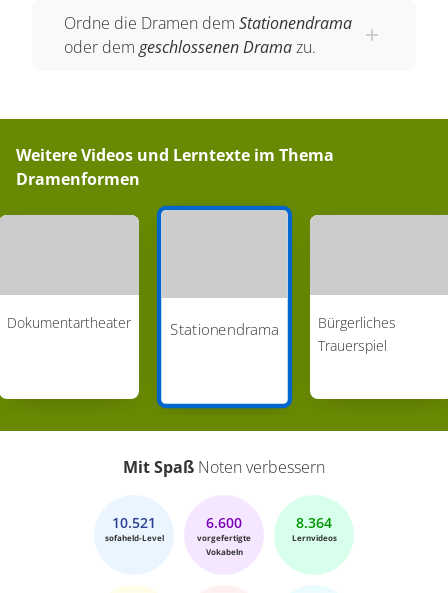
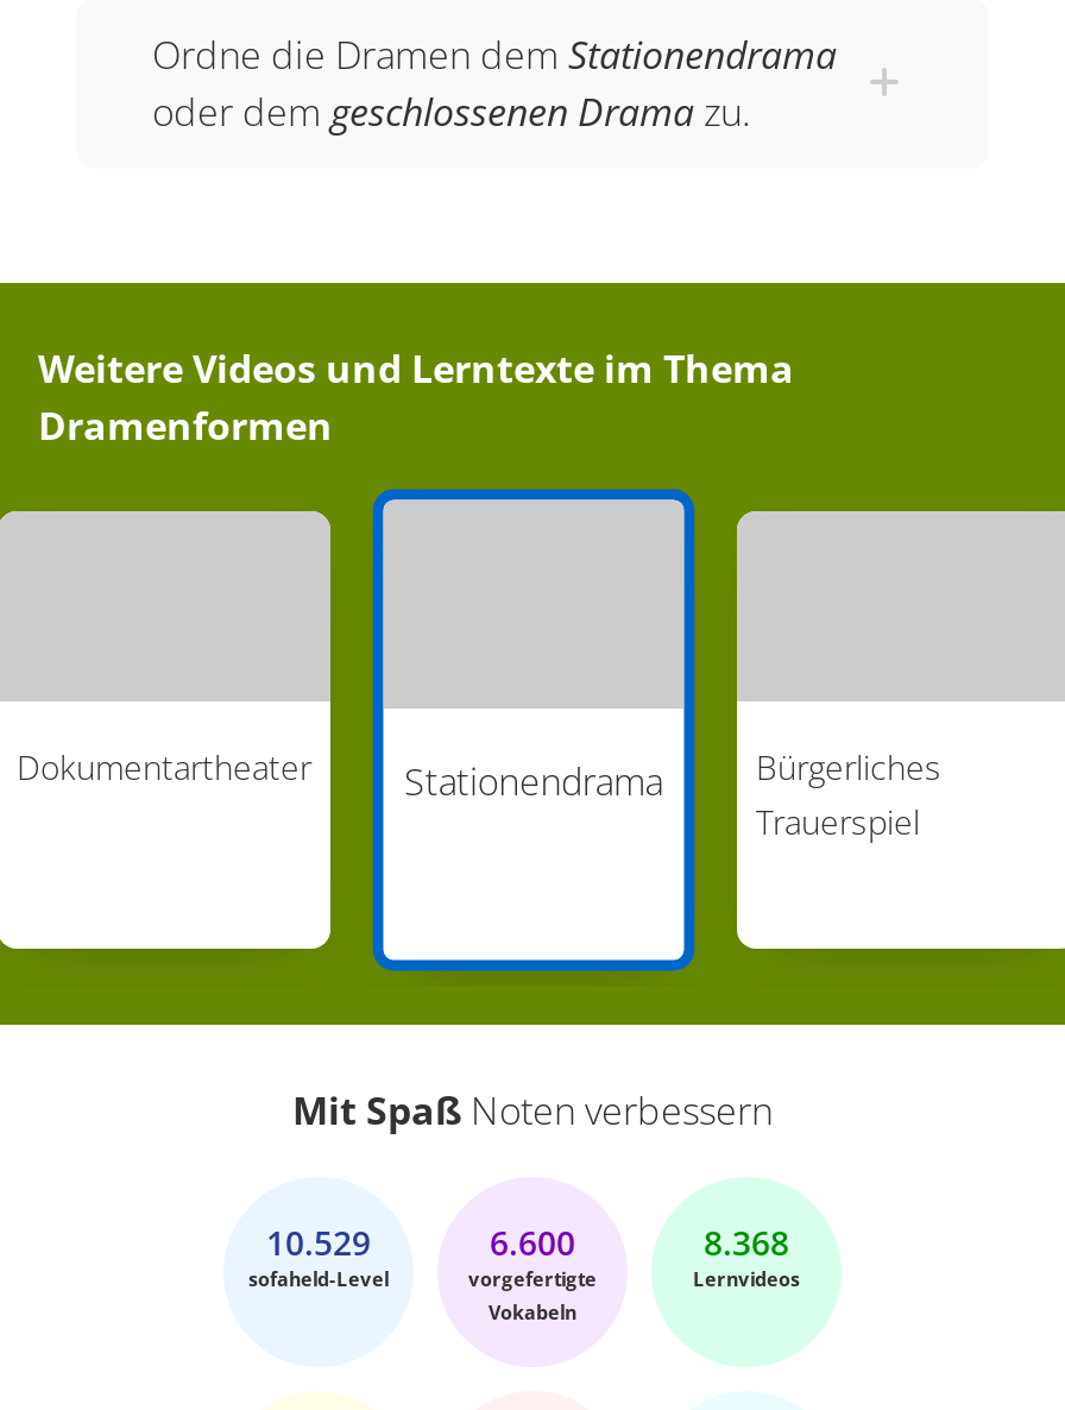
- 10.521
+ 10.529

- 8.364
+ 8.368
